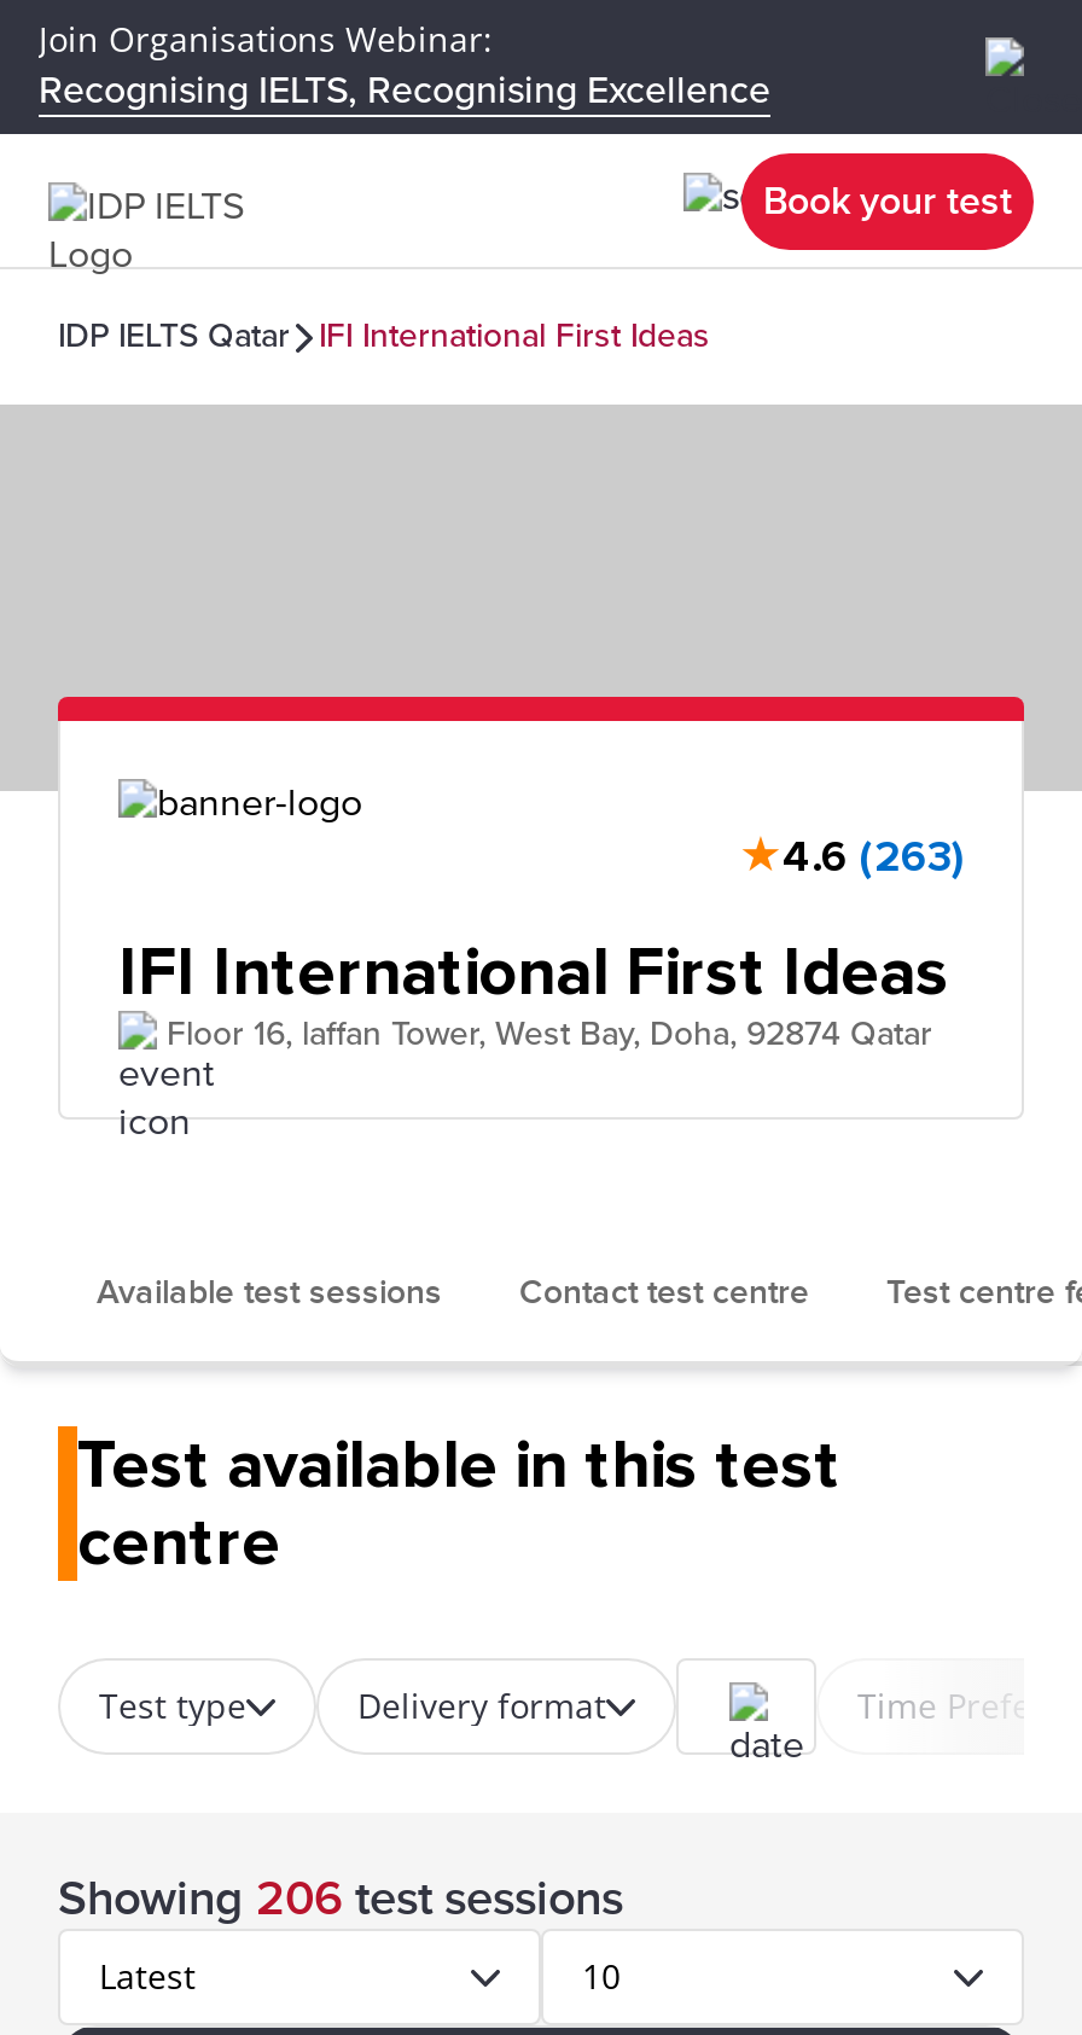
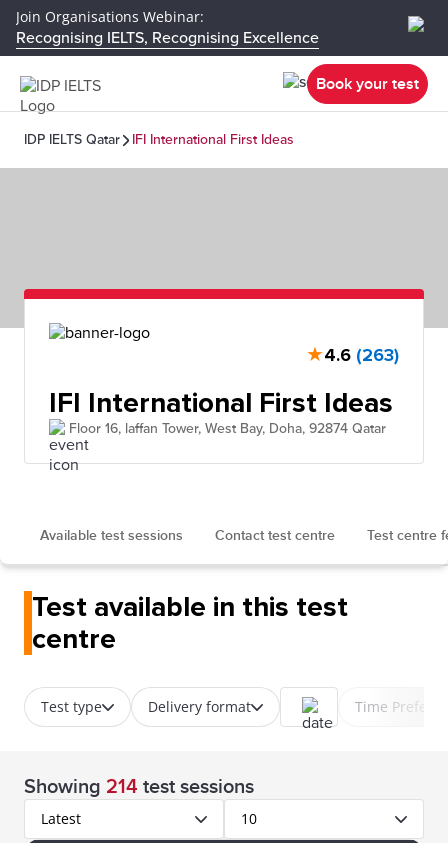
- Showing 206 test sessions
+ Showing 214 test sessions
